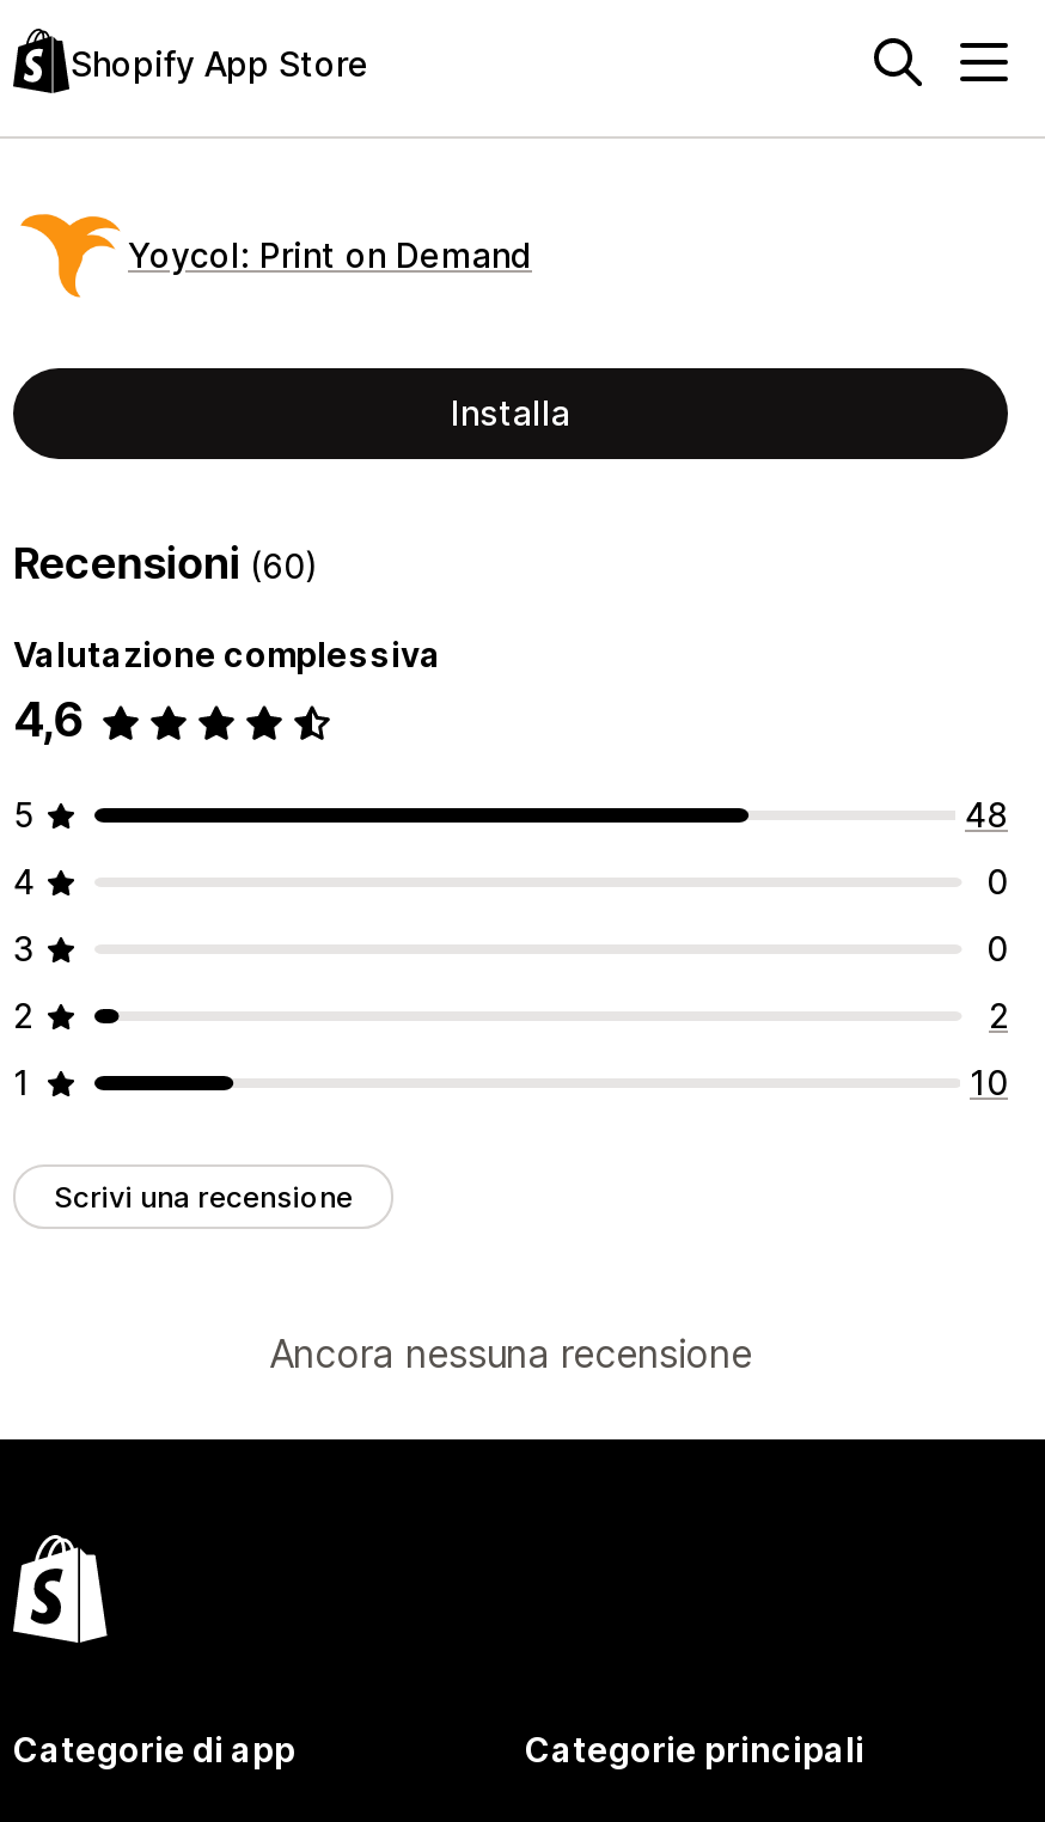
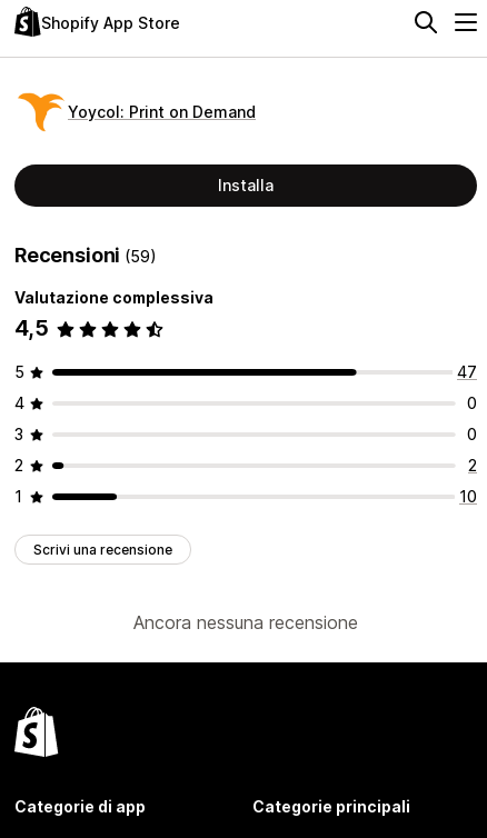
- Recensioni (60)
+ Recensioni (59)

- 4,6
+ 4,5

- 48
+ 47
